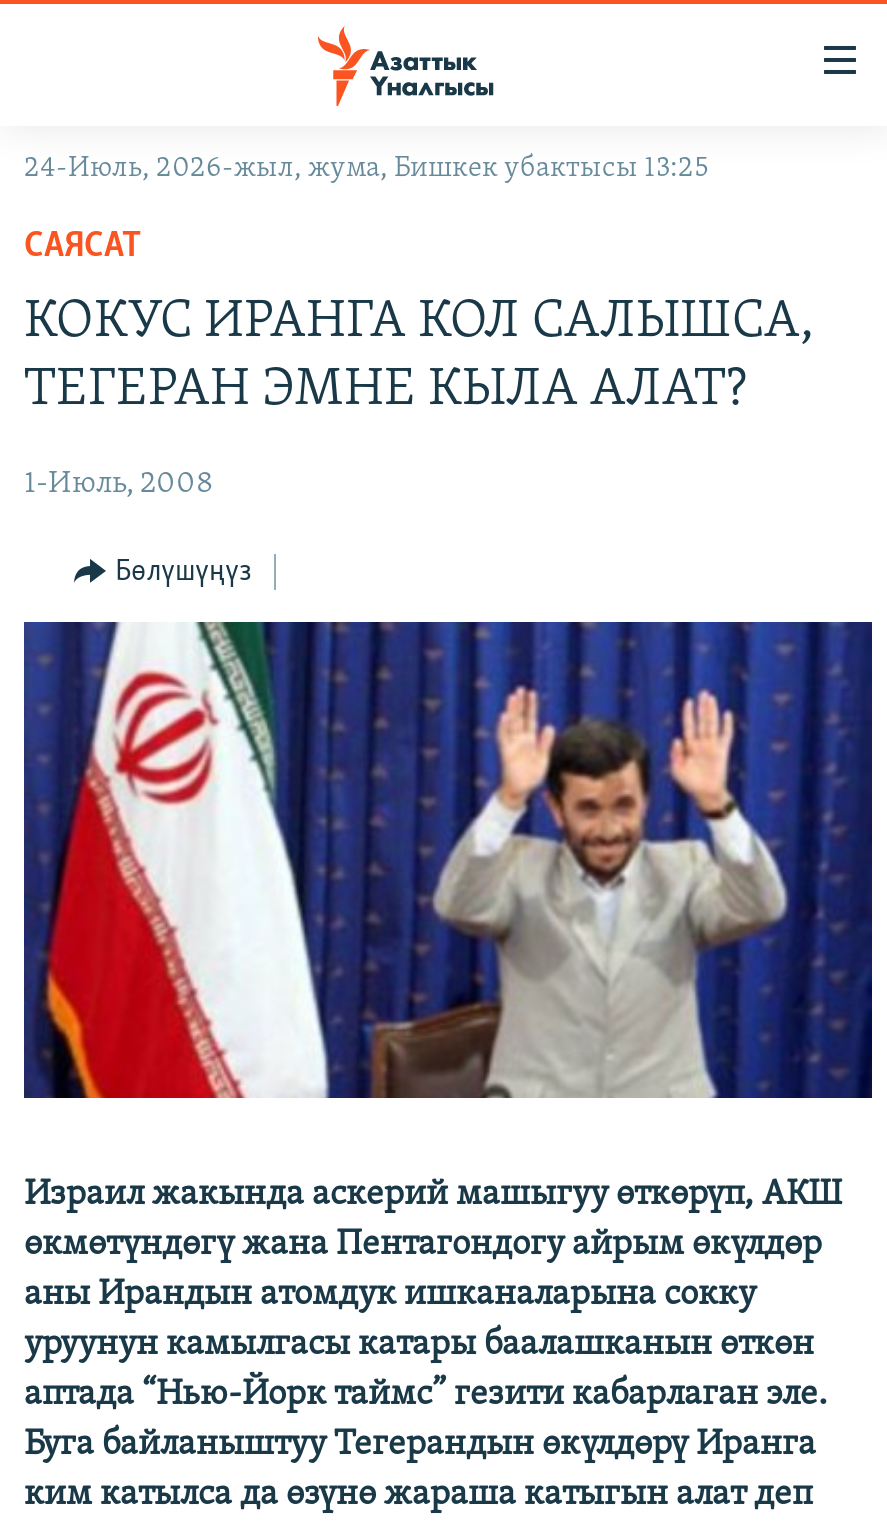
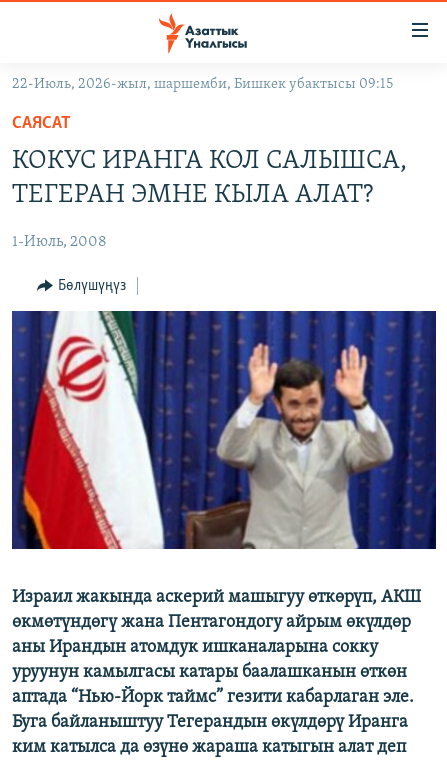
- 24-Июль, 2026-жыл, жума, Бишкек убактысы 13:25
+ 22-Июль, 2026-жыл, шаршемби, Бишкек убактысы 09:15
